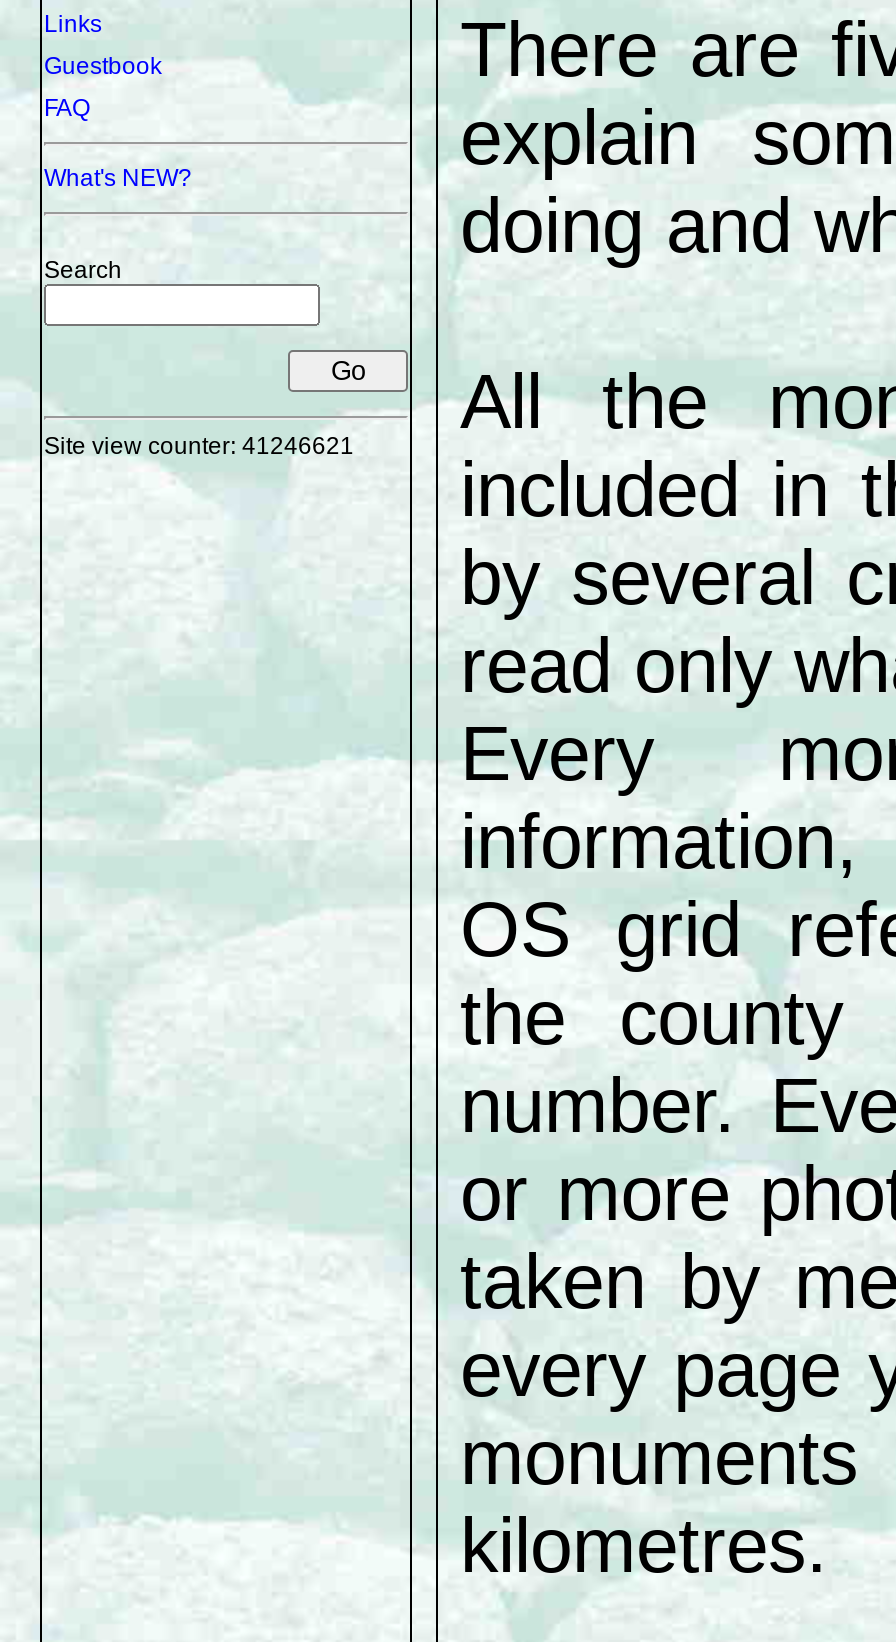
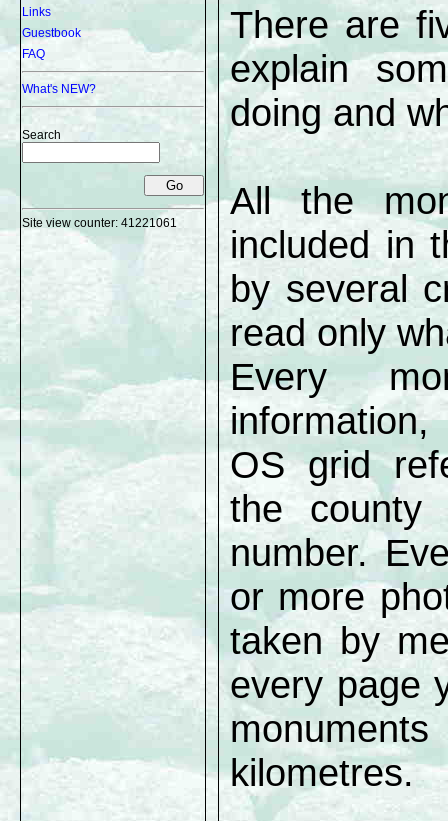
- Site view counter: 41246621
+ Site view counter: 41221061
